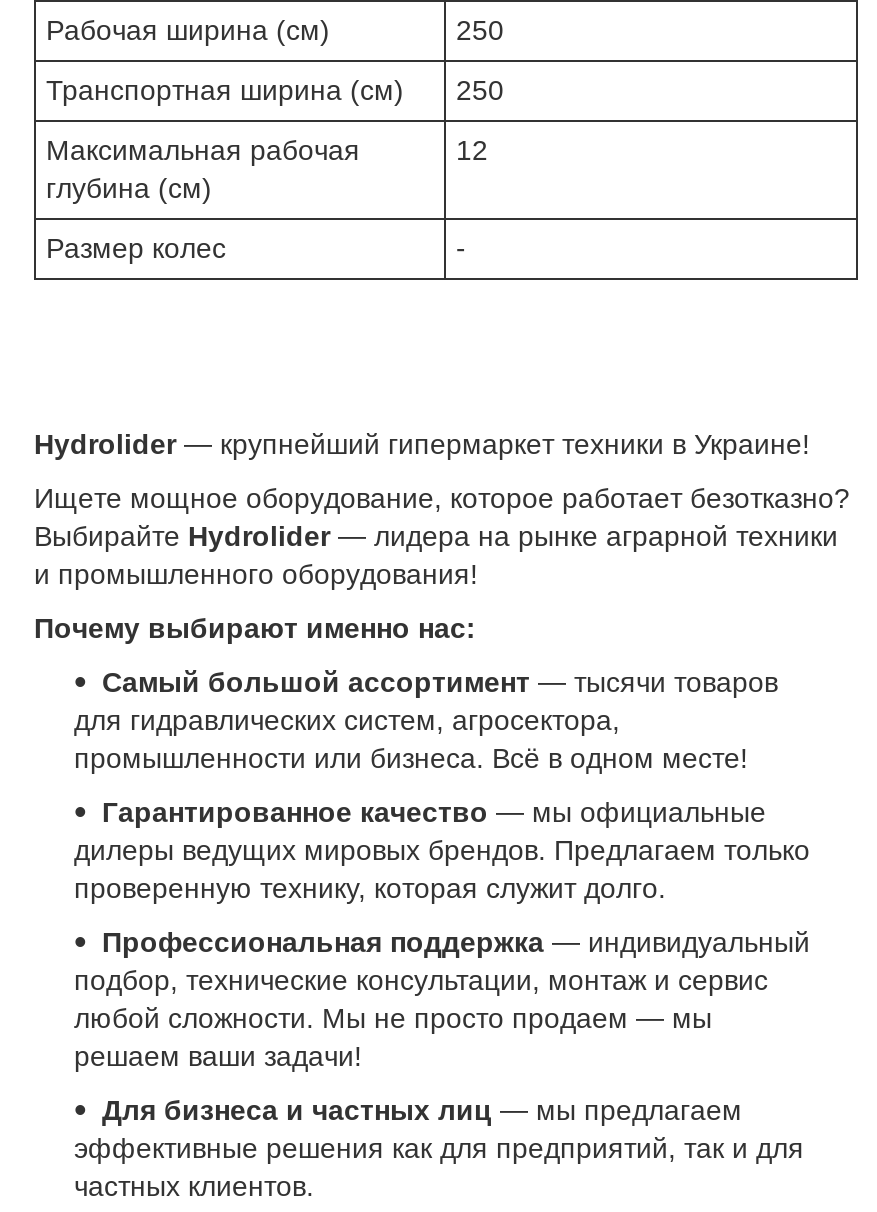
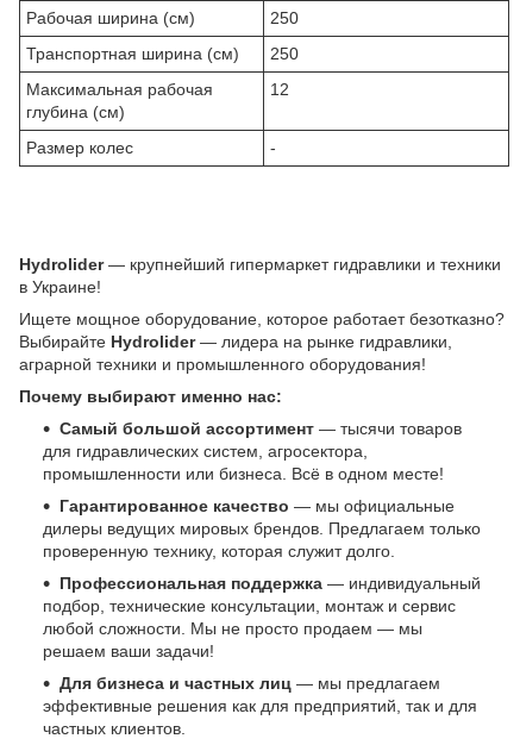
- Hydrolider — крупнейший гипермаркет техники в Украине!
+ Hydrolider — крупнейший гипермаркет гидравлики и техники
+ в Украине!

- Выбирайте Hydrolider — лидера на рынке аграрной техники
- и промышленного оборудования!
+ Выбирайте Hydrolider — лидера на рынке гидравлики,
+ аграрной техники и промышленного оборудования!
